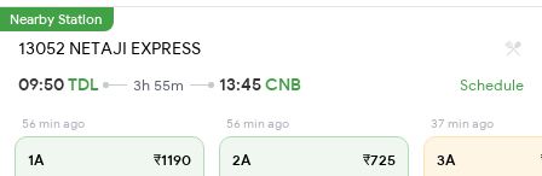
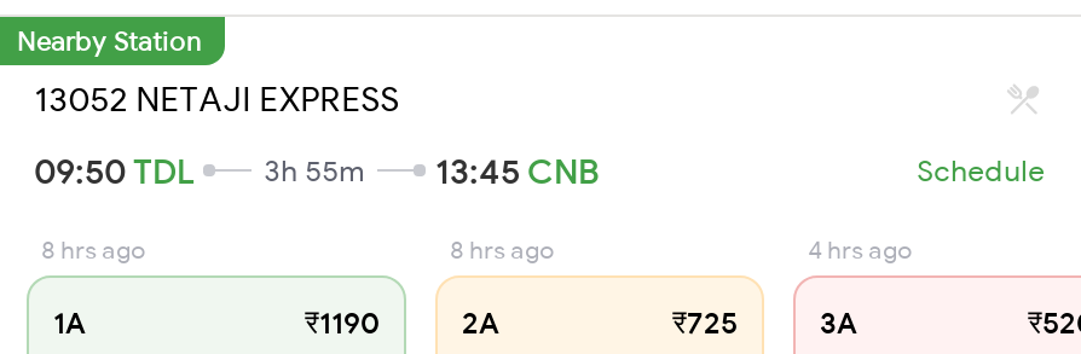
- 56 min ago
+ 8 hrs ago

- 56 min ago
+ 8 hrs ago

- 37 min ago
+ 4 hrs ago
